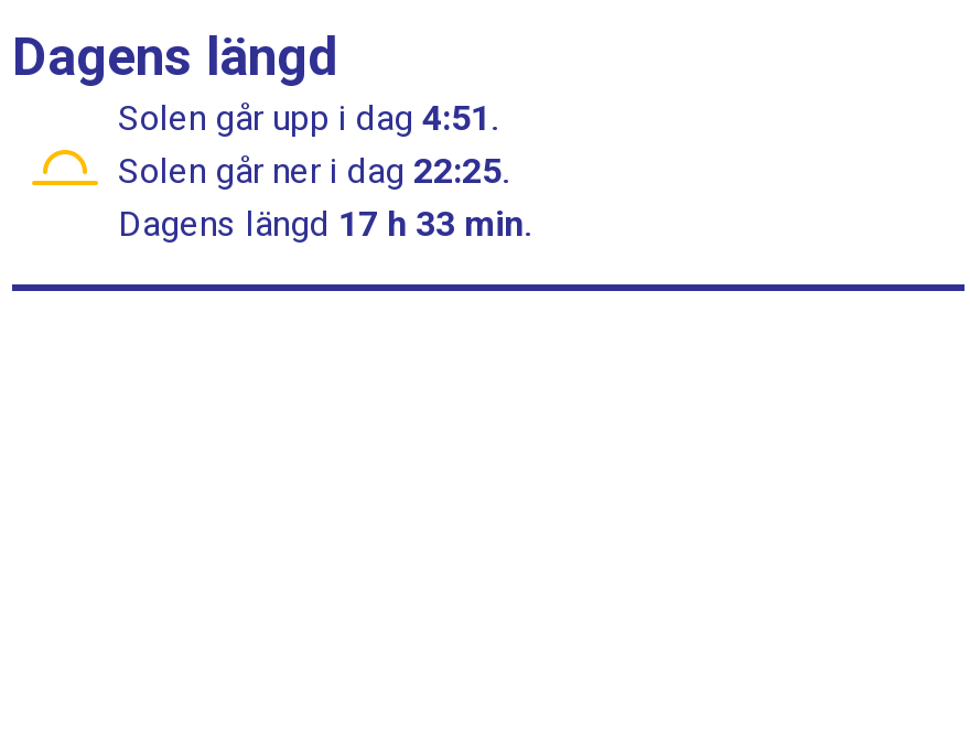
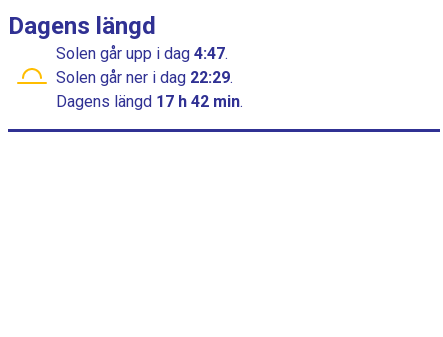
- Solen går upp i dag 4:51.
+ Solen går upp i dag 4:47.

- Solen går ner i dag 22:25.
+ Solen går ner i dag 22:29.

- Dagens längd 17 h 33 min.
+ Dagens längd 17 h 42 min.
